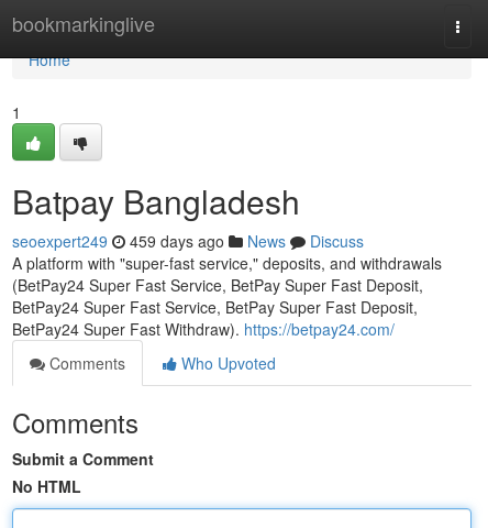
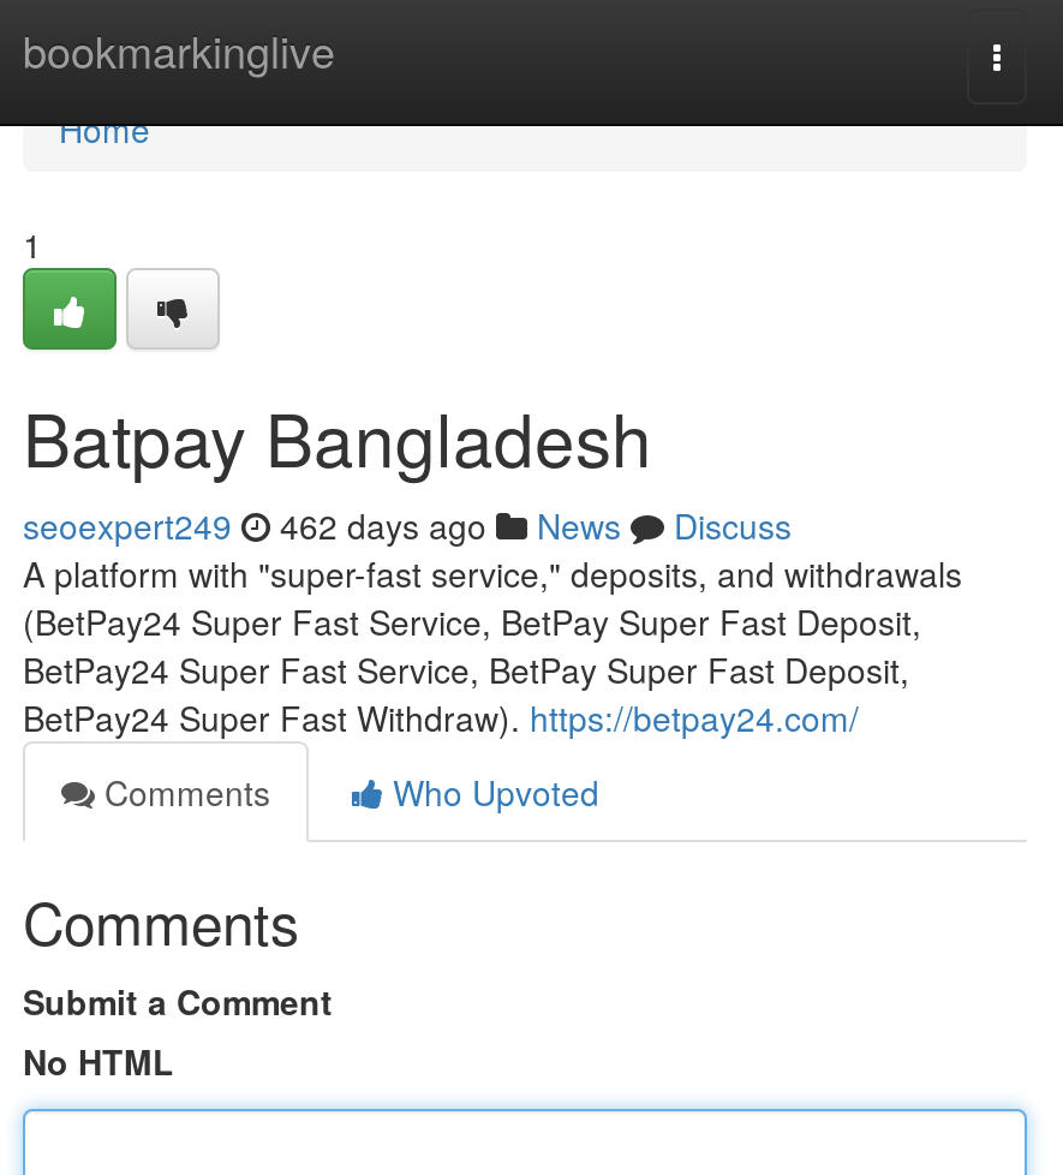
- seoexpert249 459 days ago News Discuss
+ seoexpert249 462 days ago News Discuss
